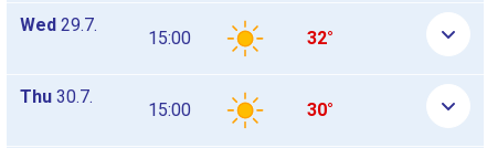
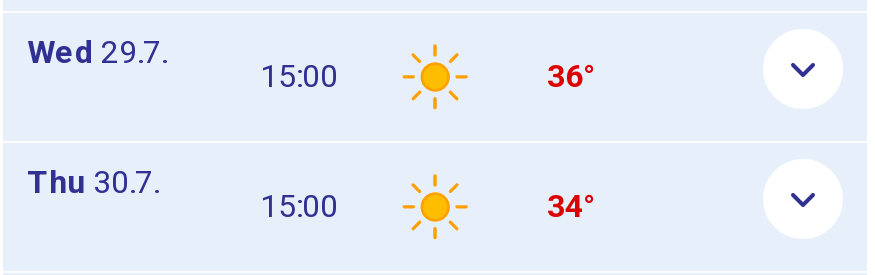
- 32°
+ 36°

- 30°
+ 34°
